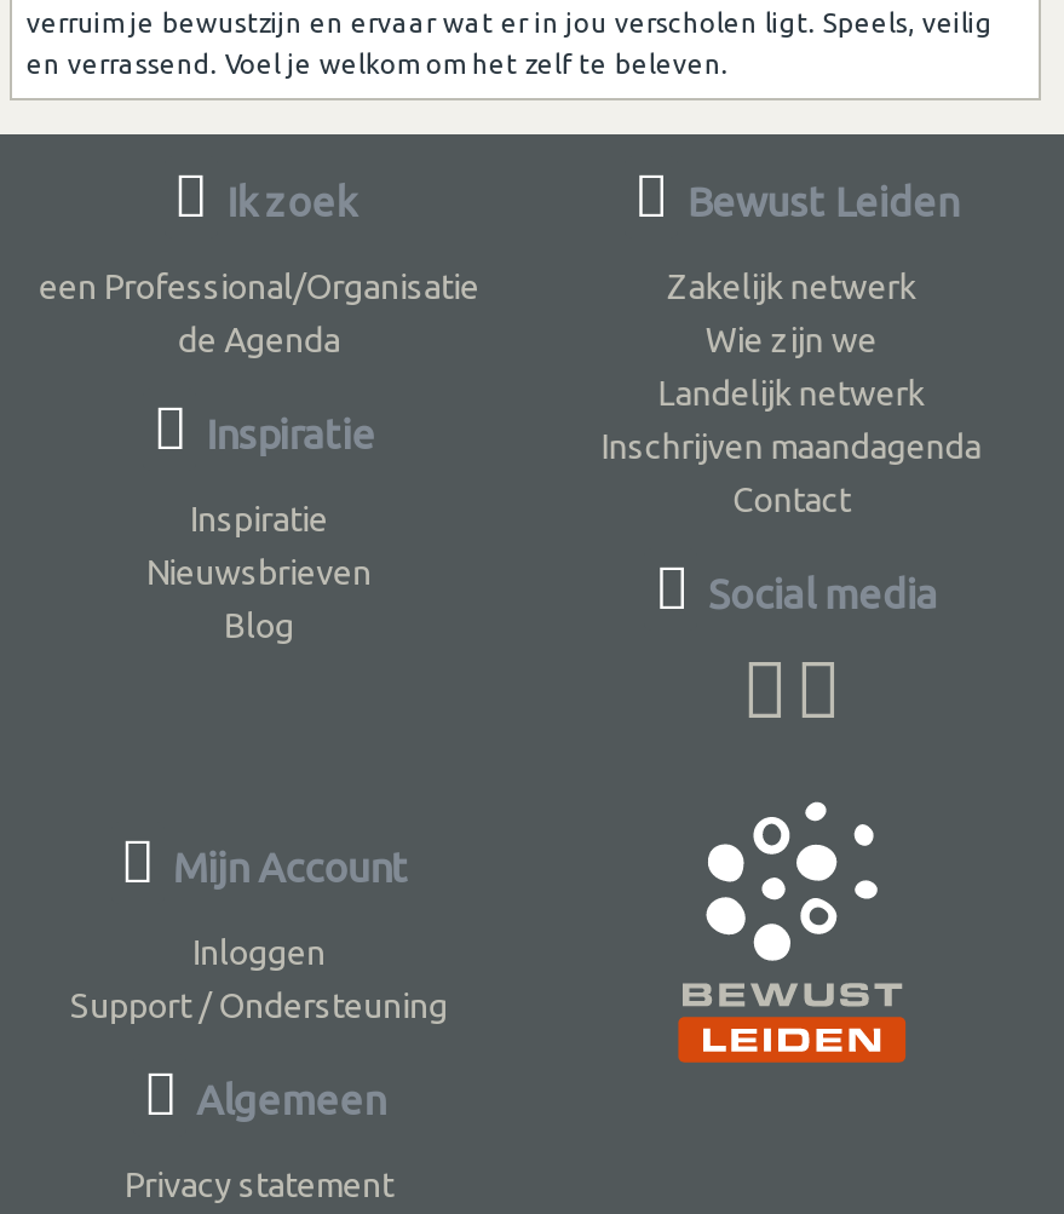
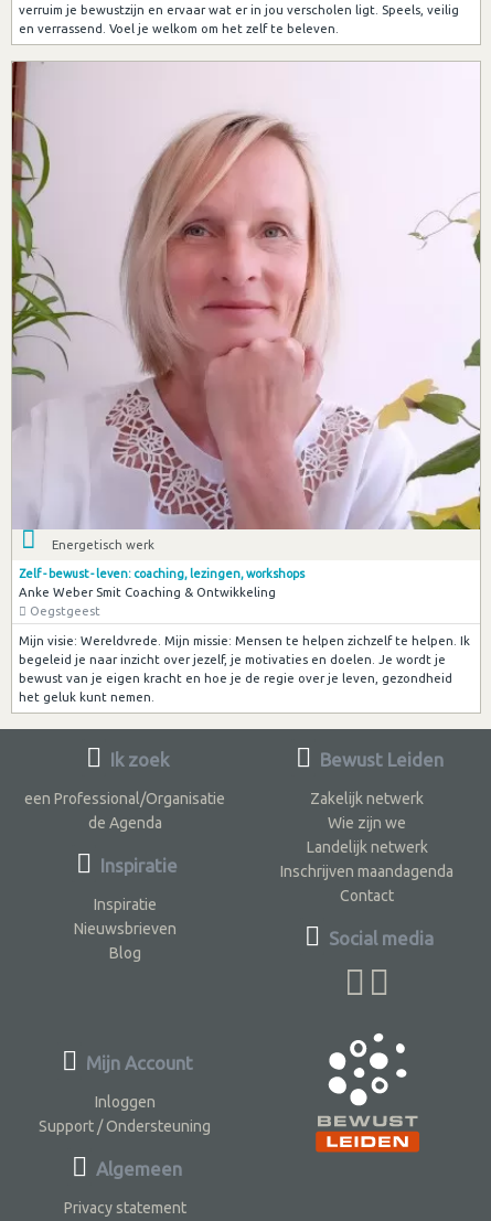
+ [image]
+ Energetisch werk
+ Zelf - bewust - leven: coaching, lezingen, workshops
+ Anke Weber Smit Coaching & Ontwikkeling
+ Oegstgeest
+ Mijn visie: Wereldvrede. Mijn missie: Mensen te helpen zichzelf te helpen. Ik
+ begeleid je naar inzicht over jezelf, je motivaties en doelen. Je wordt je
+ bewust van je eigen kracht en hoe je de regie over je leven, gezondheid
+ het geluk kunt nemen.
